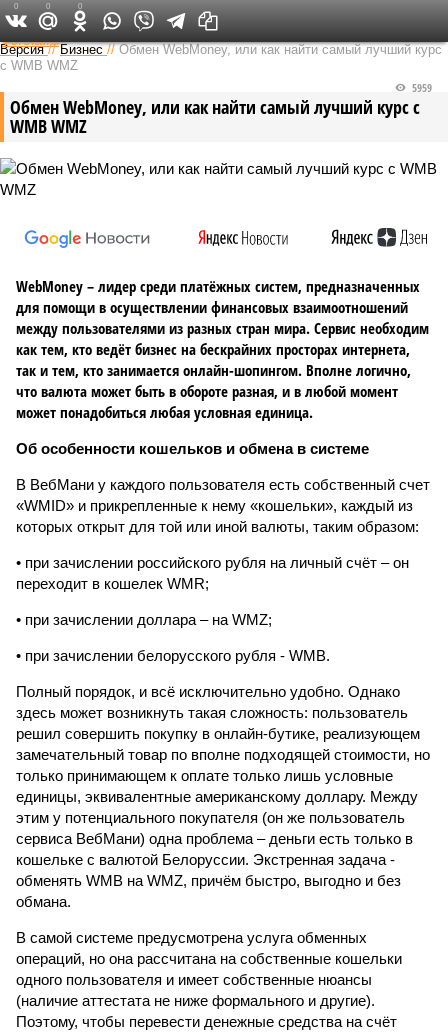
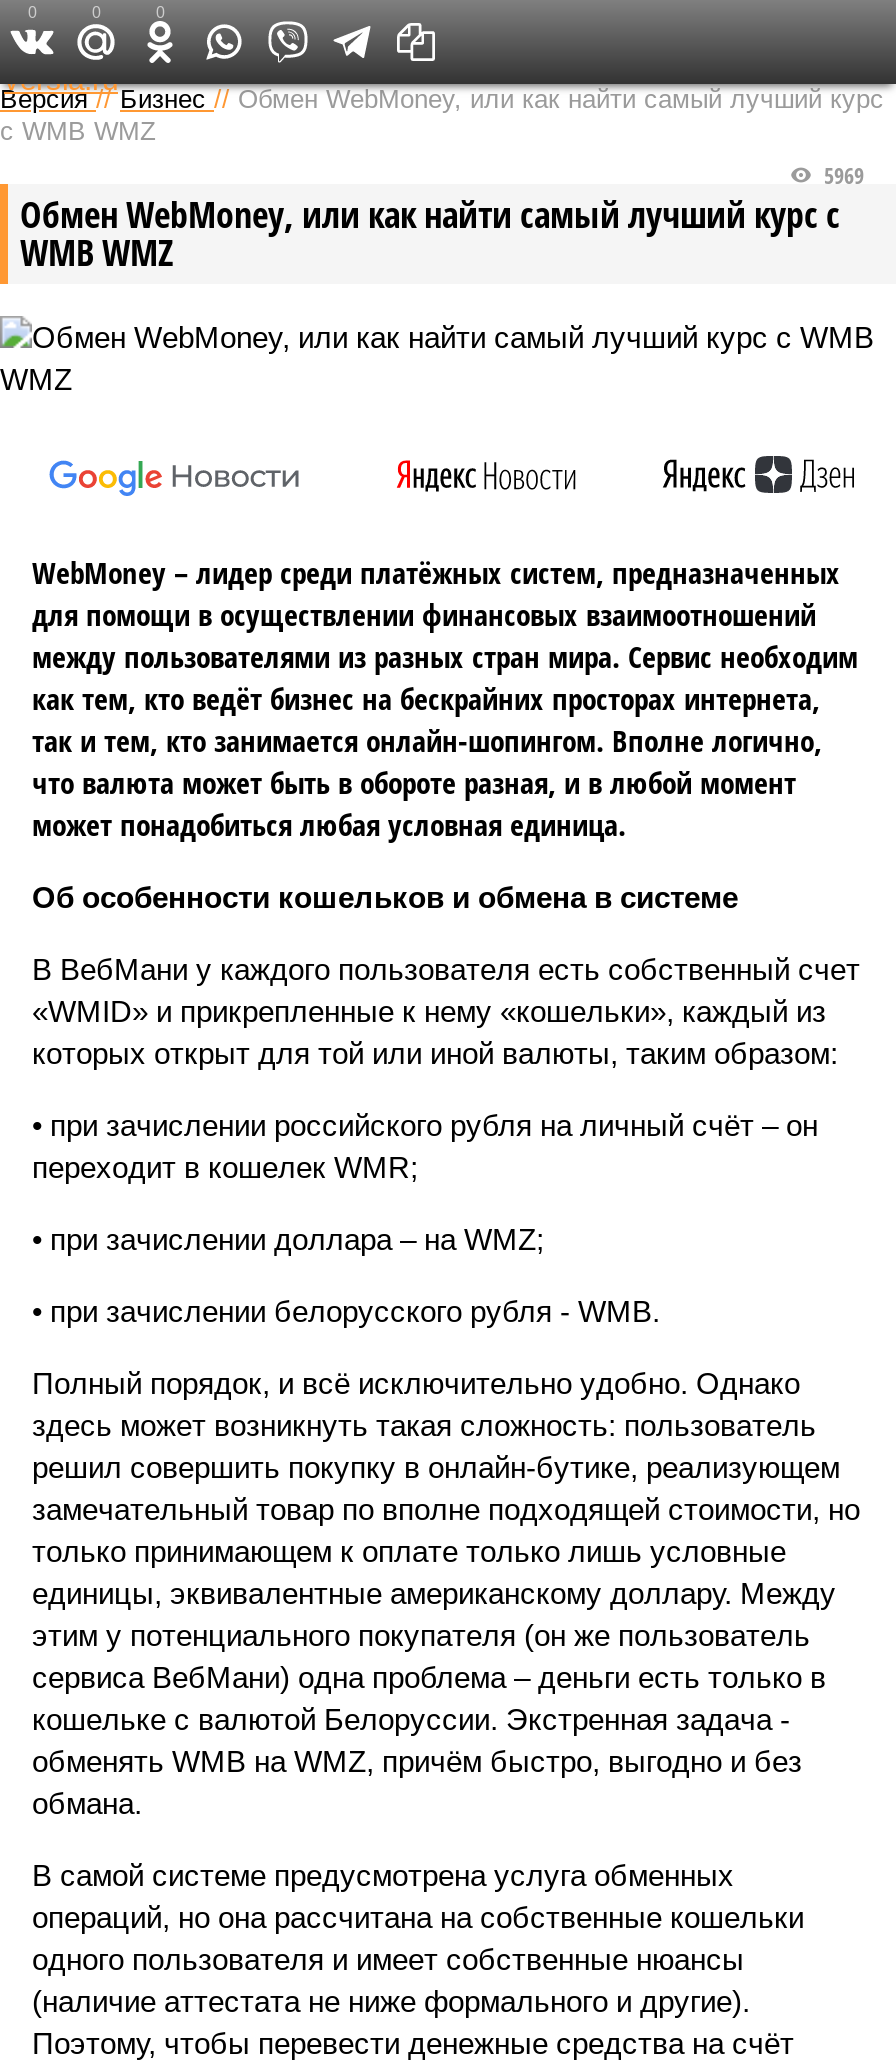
- 5959
+ 5969
